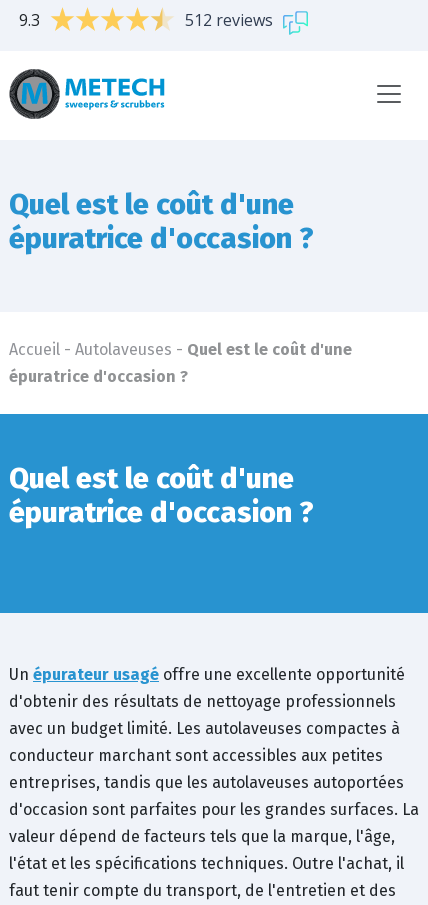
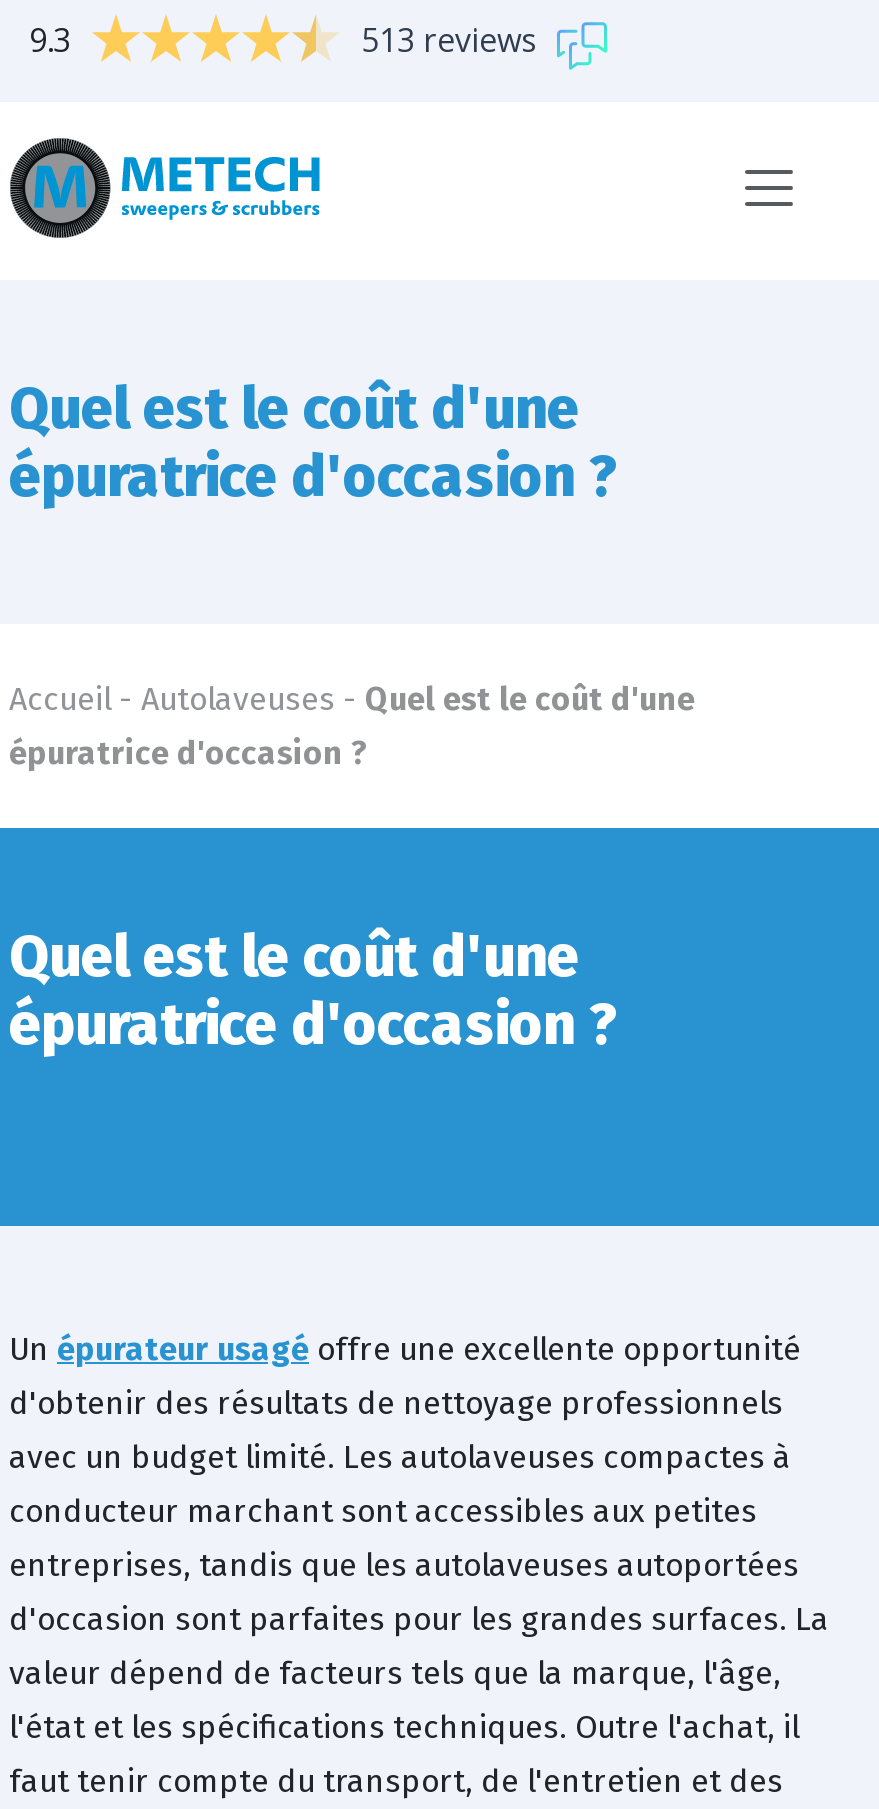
- 512 reviews
+ 513 reviews
